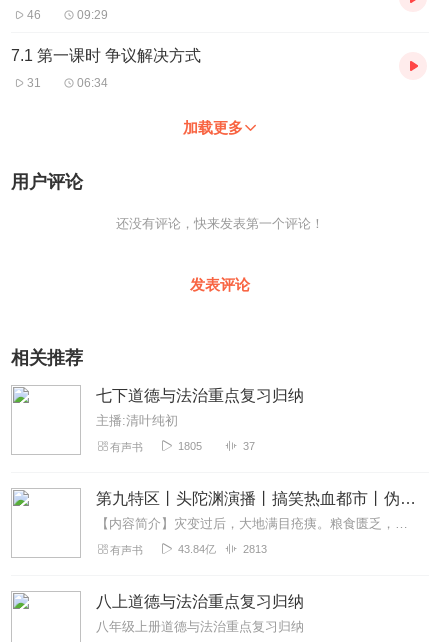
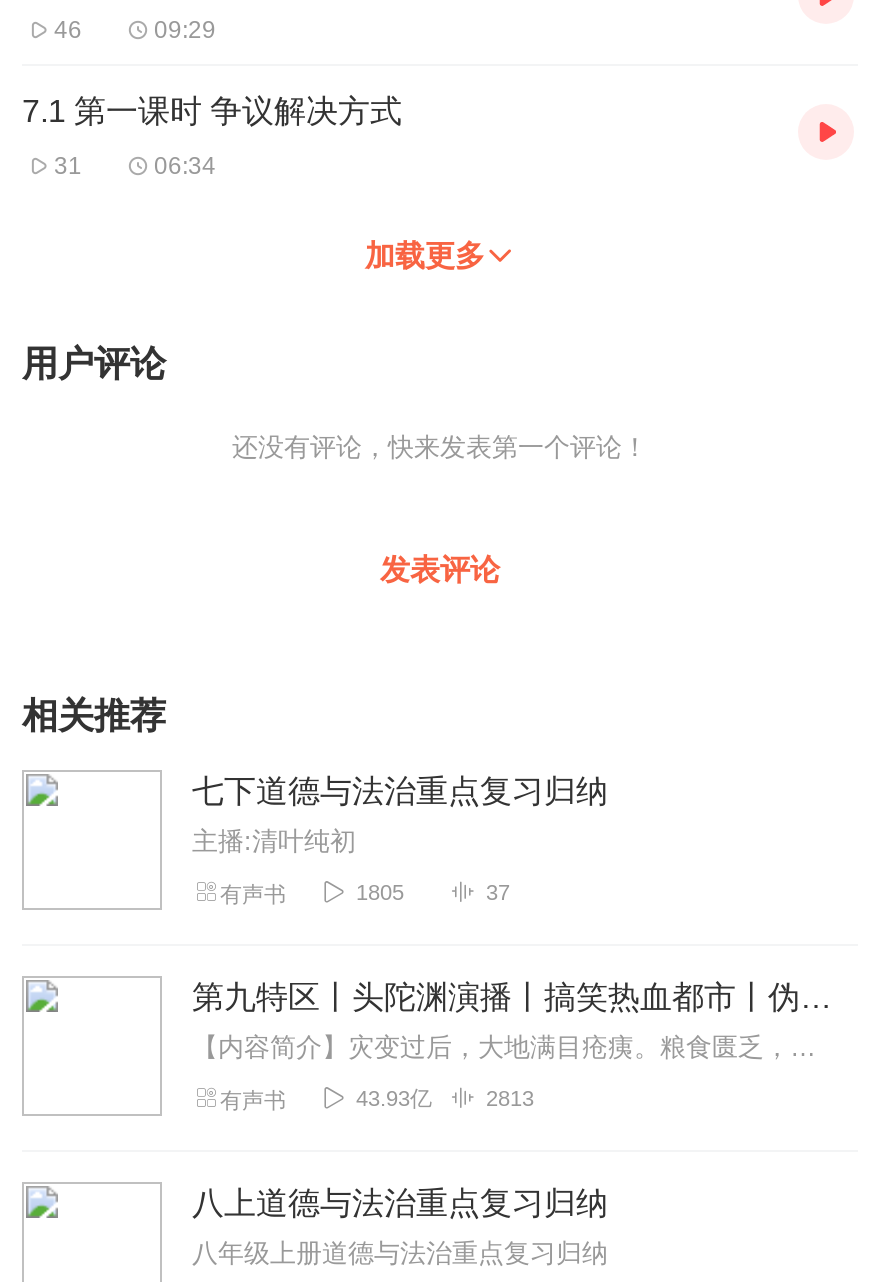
- 43.84亿
+ 43.93亿
